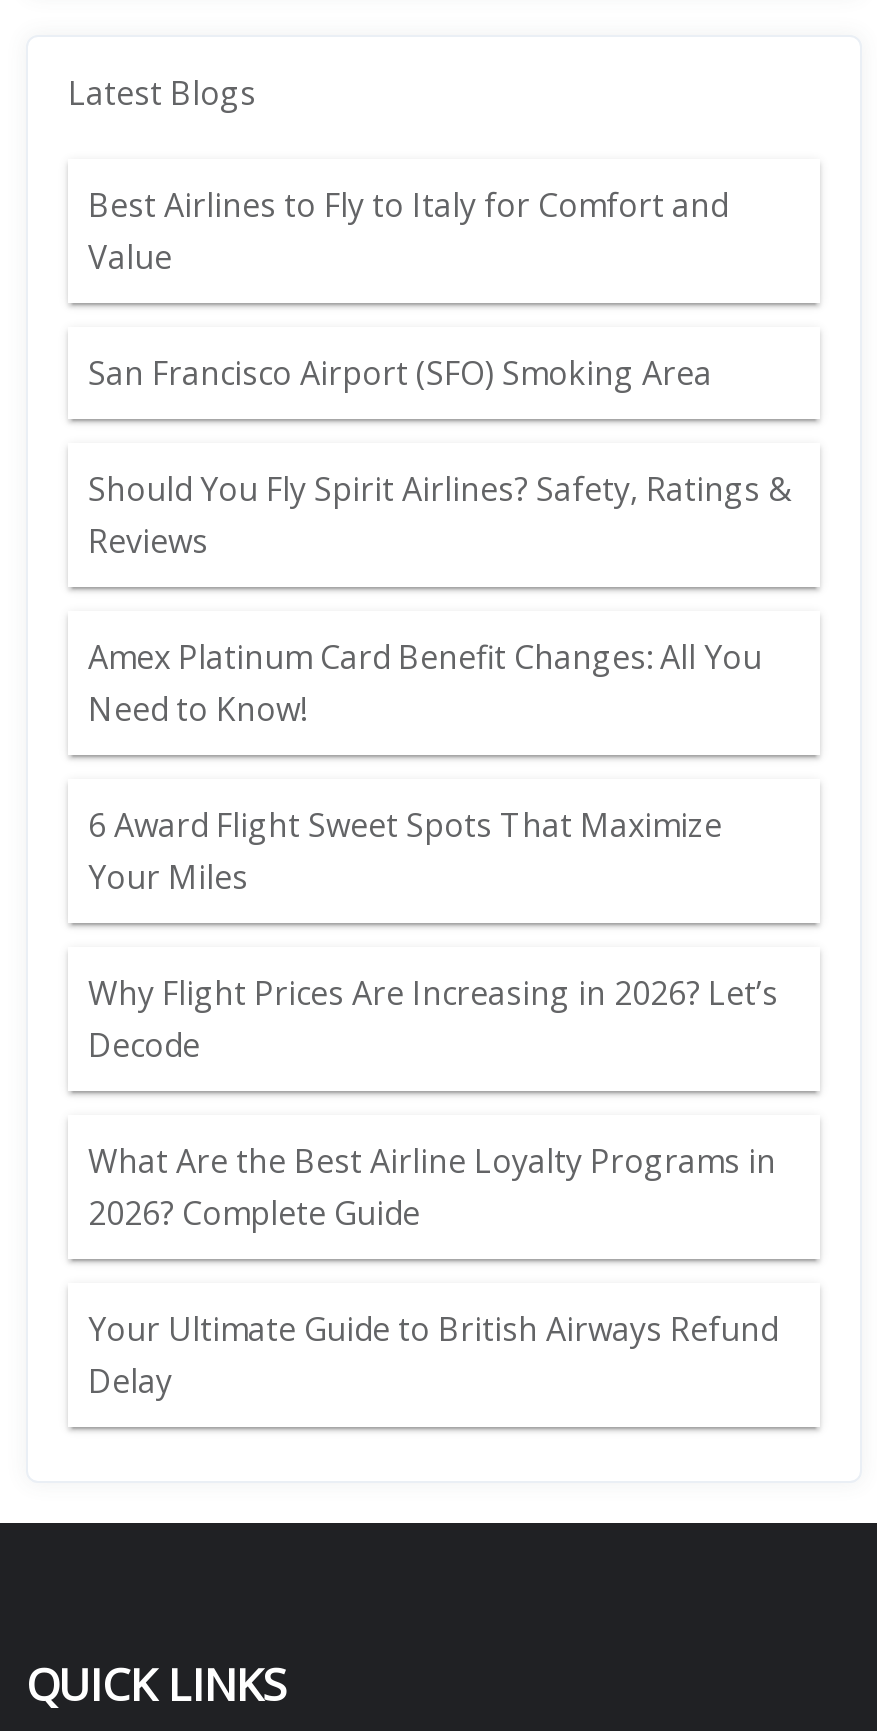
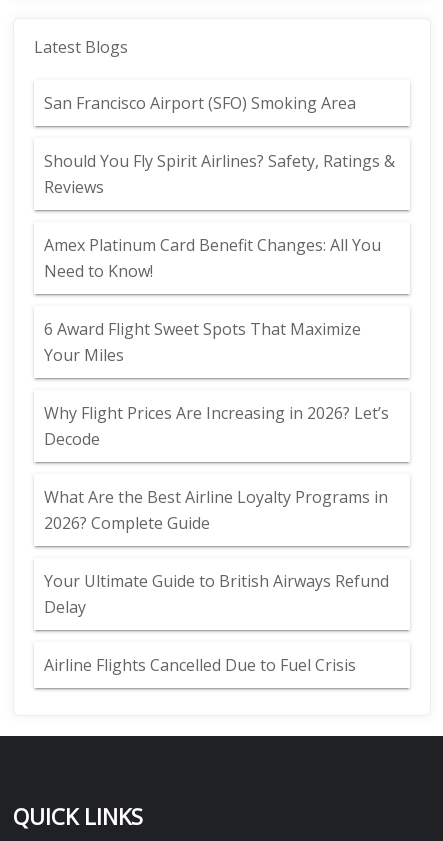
- Best Airlines to Fly to Italy for Comfort and
- Value

moved up: San Francisco Airport (SFO) Smoking Area | Should You Fly Spirit Airlines? Safety, Ratings & | Reviews | ... | Your Ultimate Guide to British Airways Refund | Delay

+ Airline Flights Cancelled Due to Fuel Crisis
